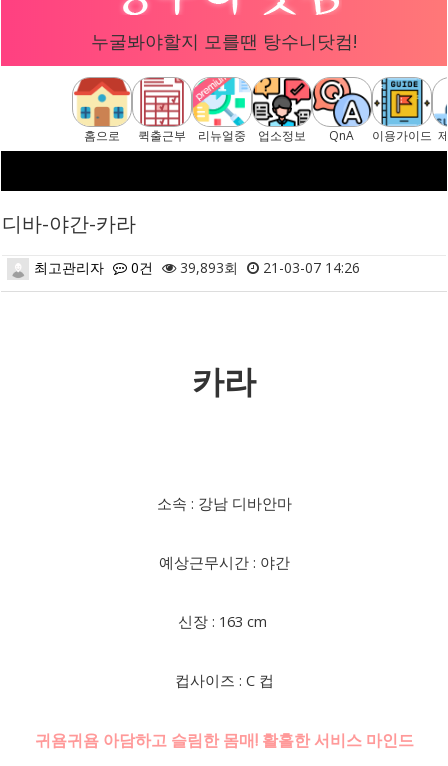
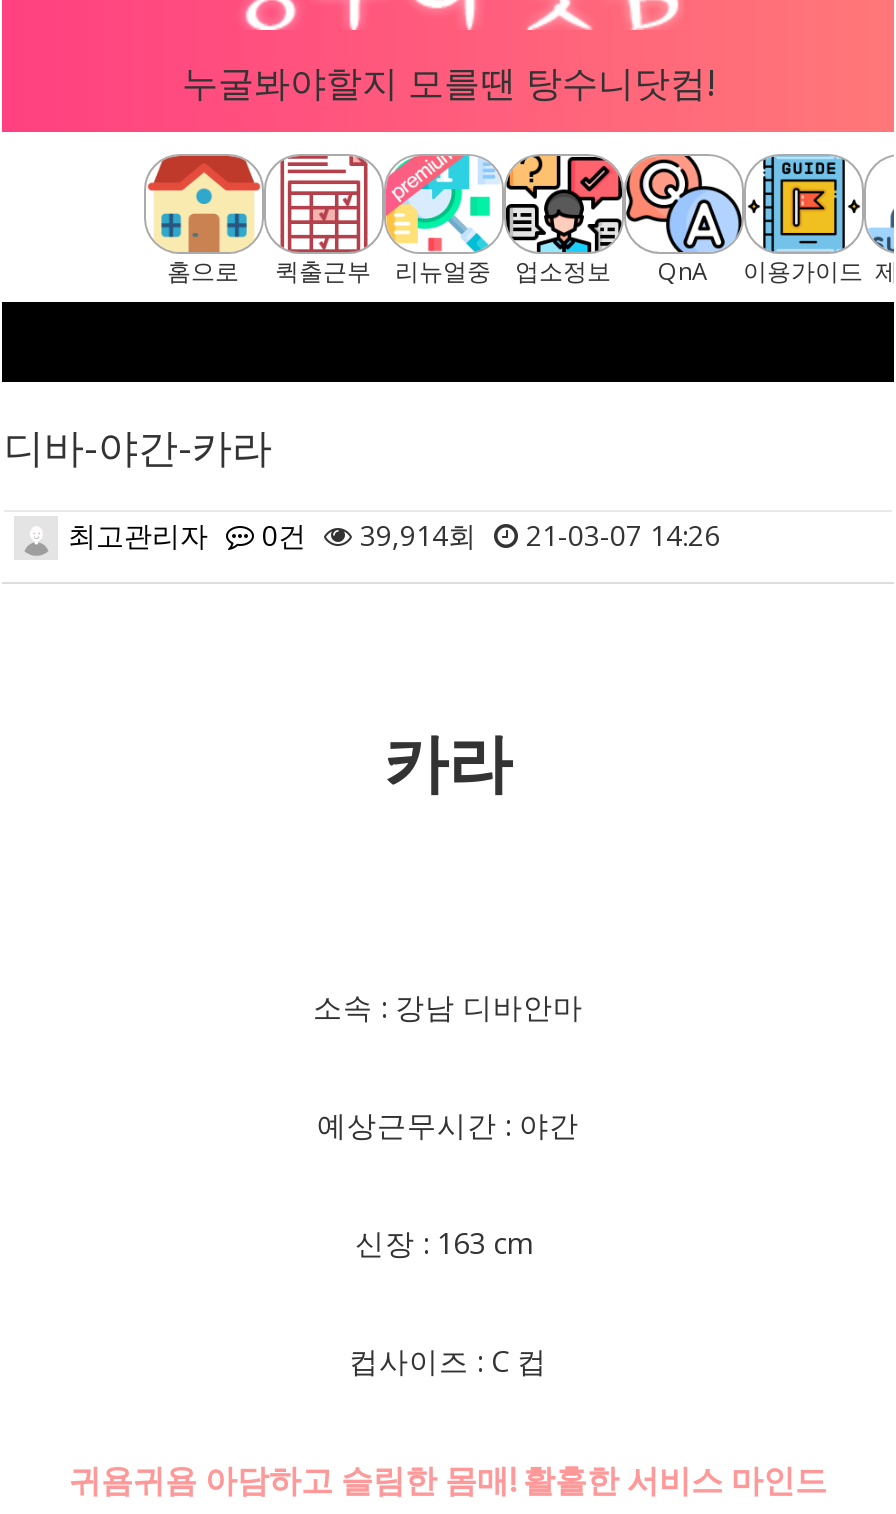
- 최고관리자 0건 39,893회 21-03-07 14:26
+ 최고관리자 0건 39,914회 21-03-07 14:26
